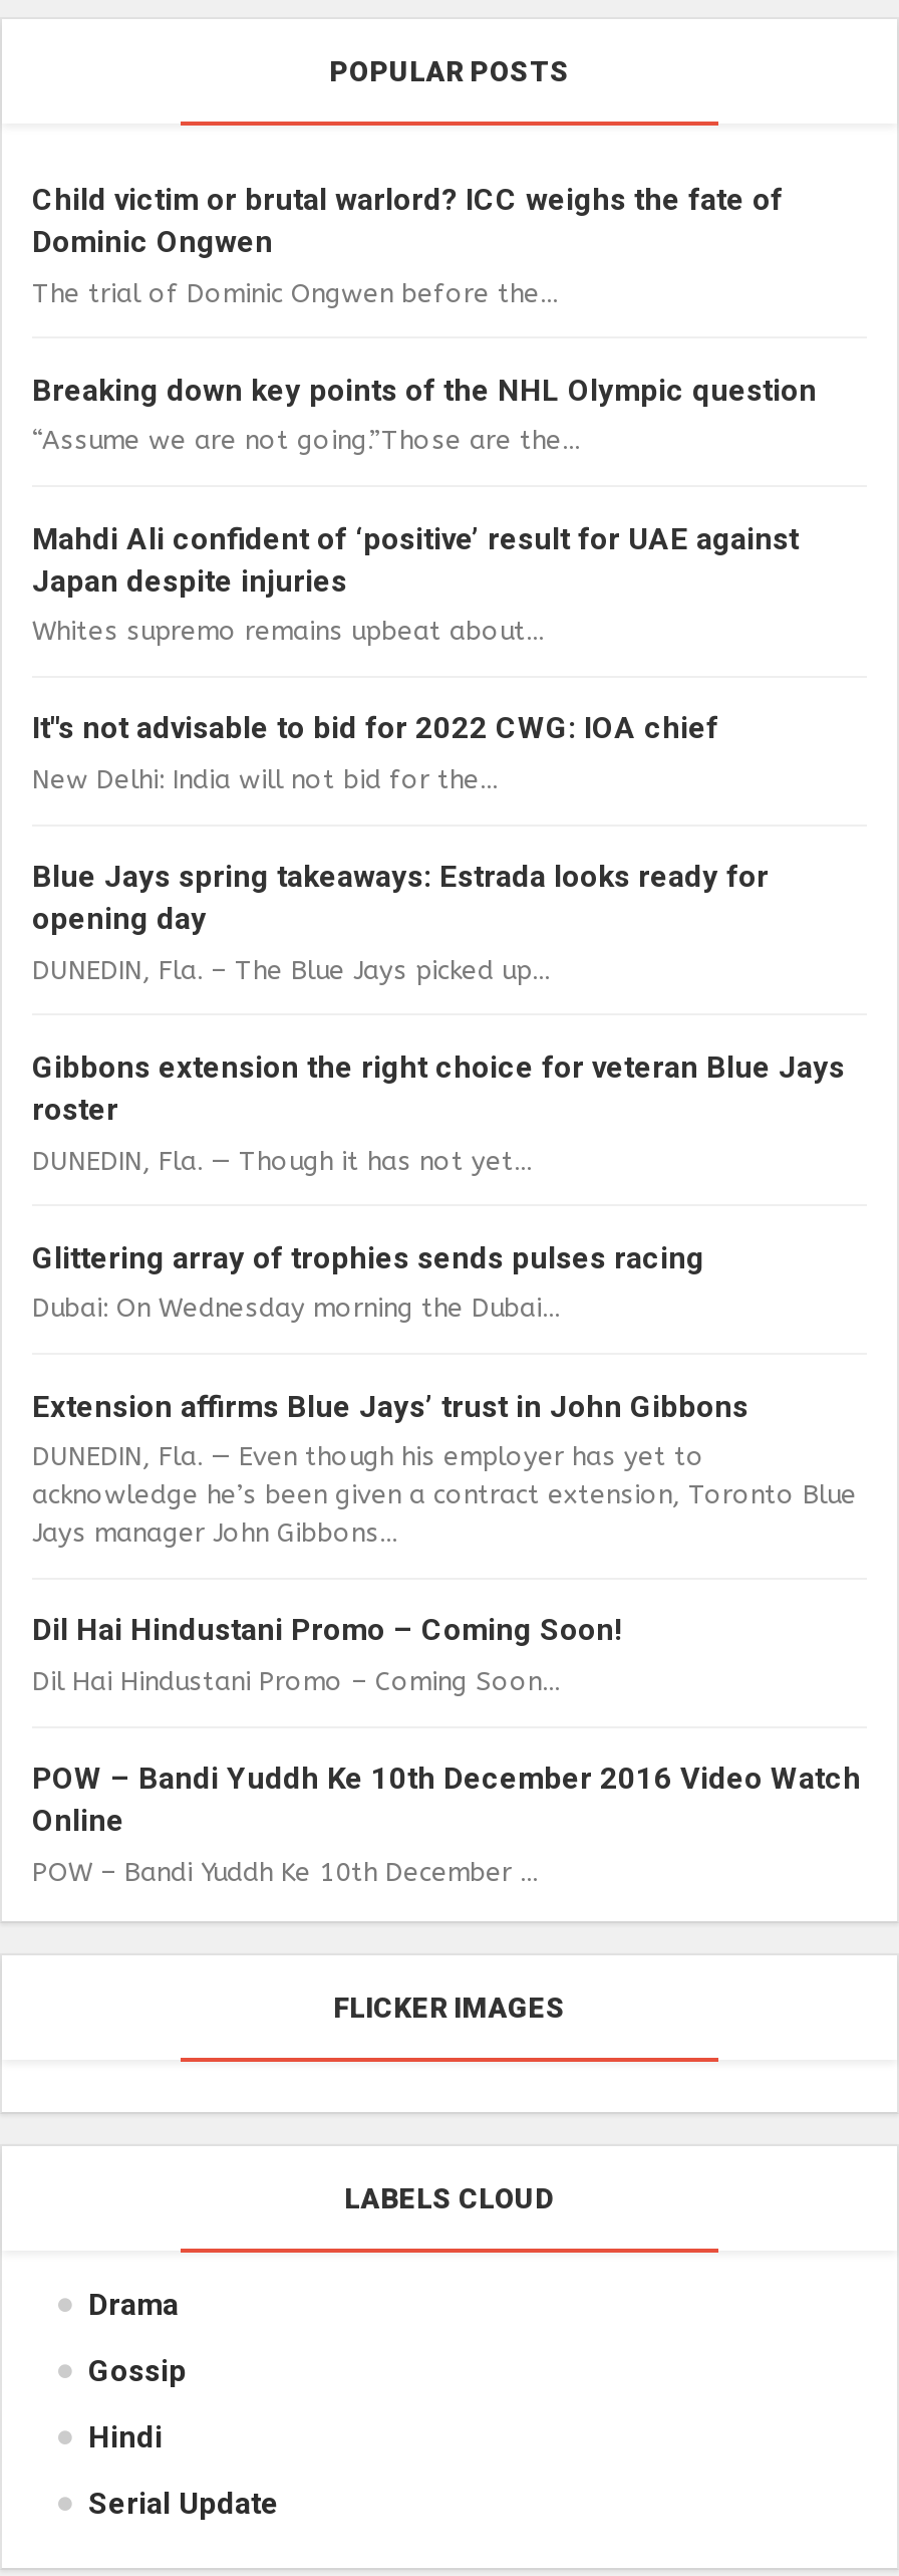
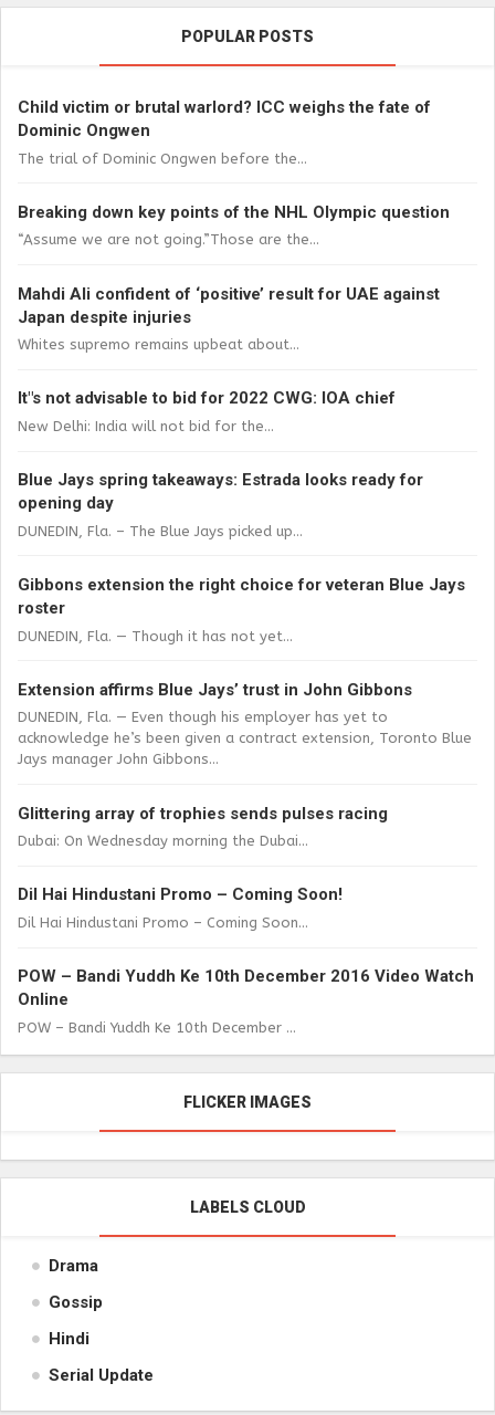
moved down: Glittering array of trophies sends pulses racing | Dubai: On Wednesday morning the Dubai...

moved up: Extension affirms Blue Jays’ trust in John Gibbons | DUNEDIN, Fla. — Even though his employer has yet to | acknowledge he’s been given a contract extension, Toronto Blue | Jays manager John Gibbons...
